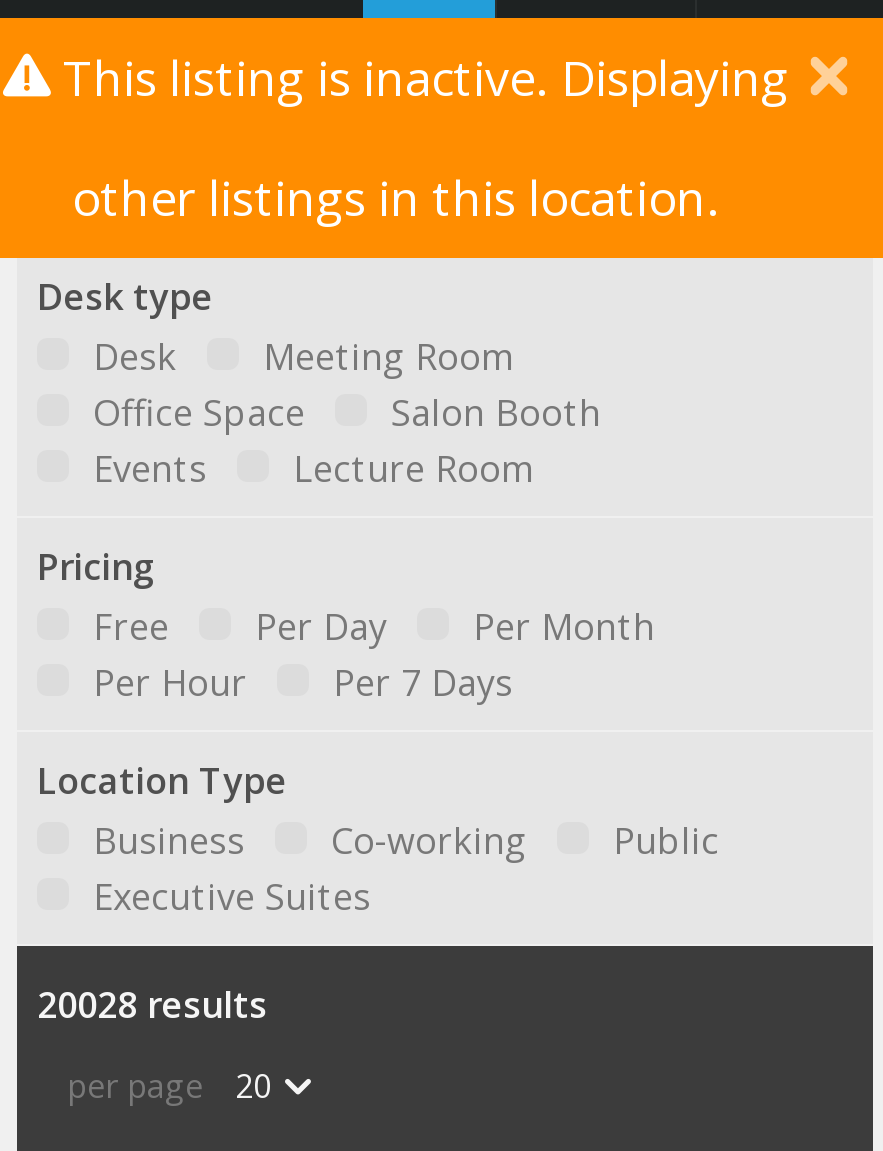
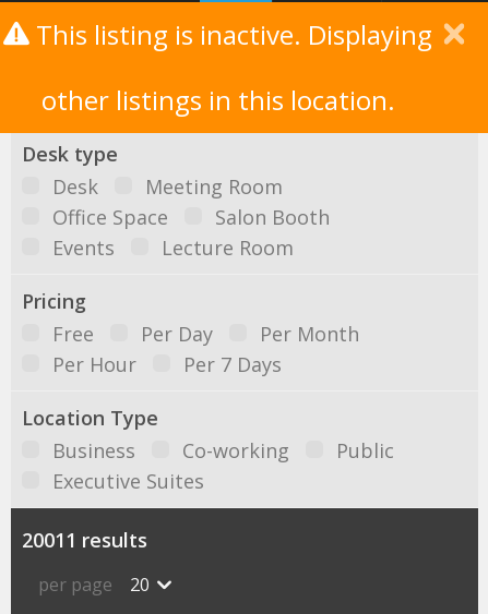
- 20028 results
+ 20011 results
